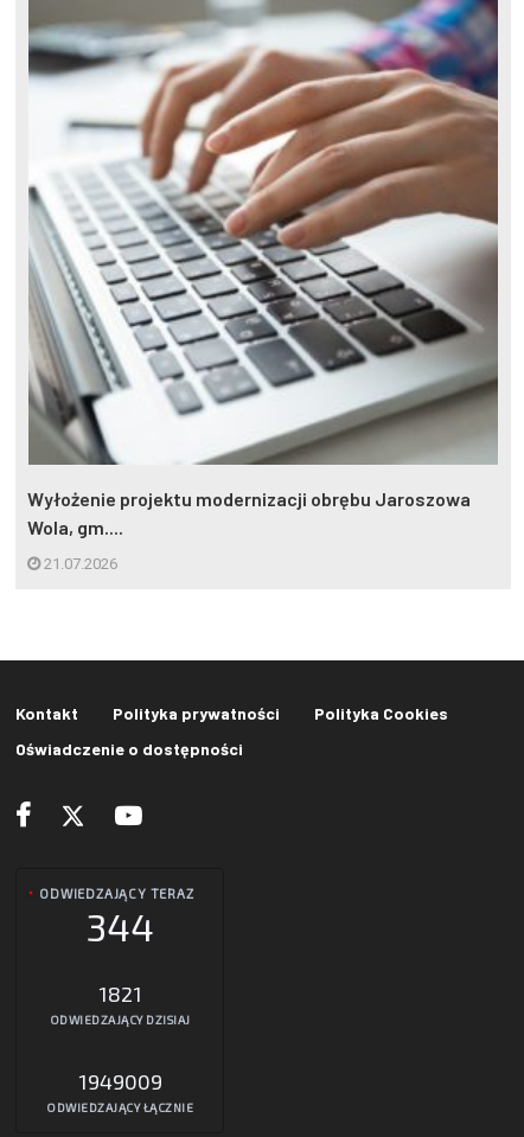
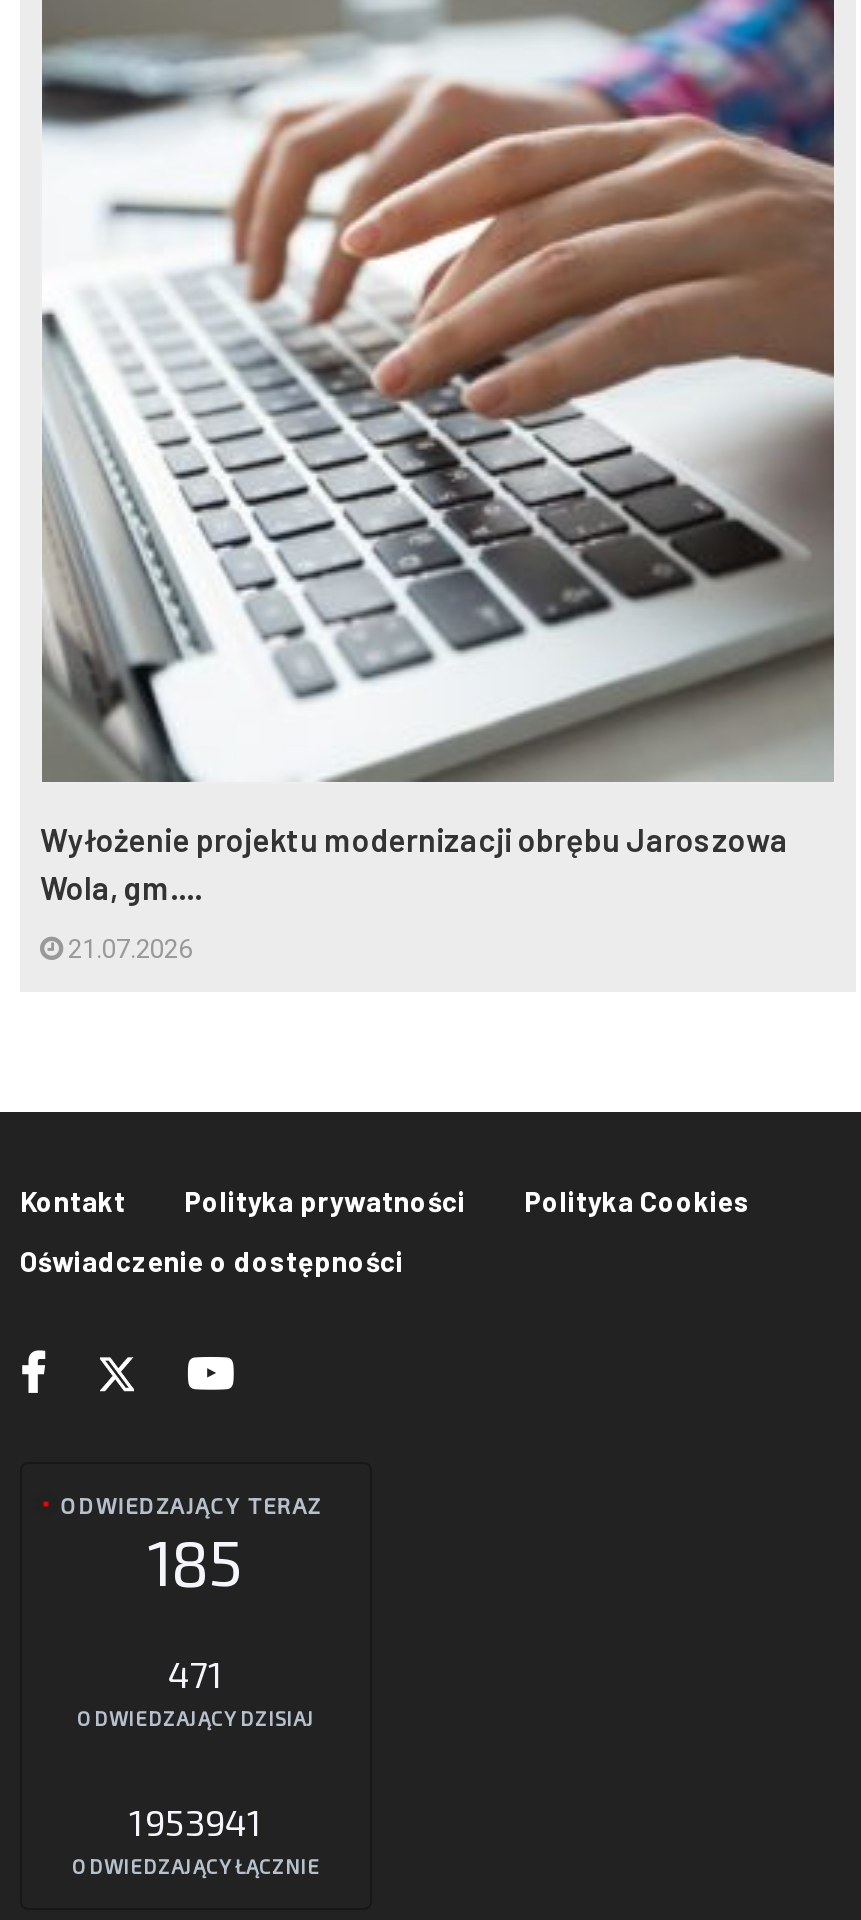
- 344
+ 185

- 1821
+ 471

- 1949009
+ 1953941
